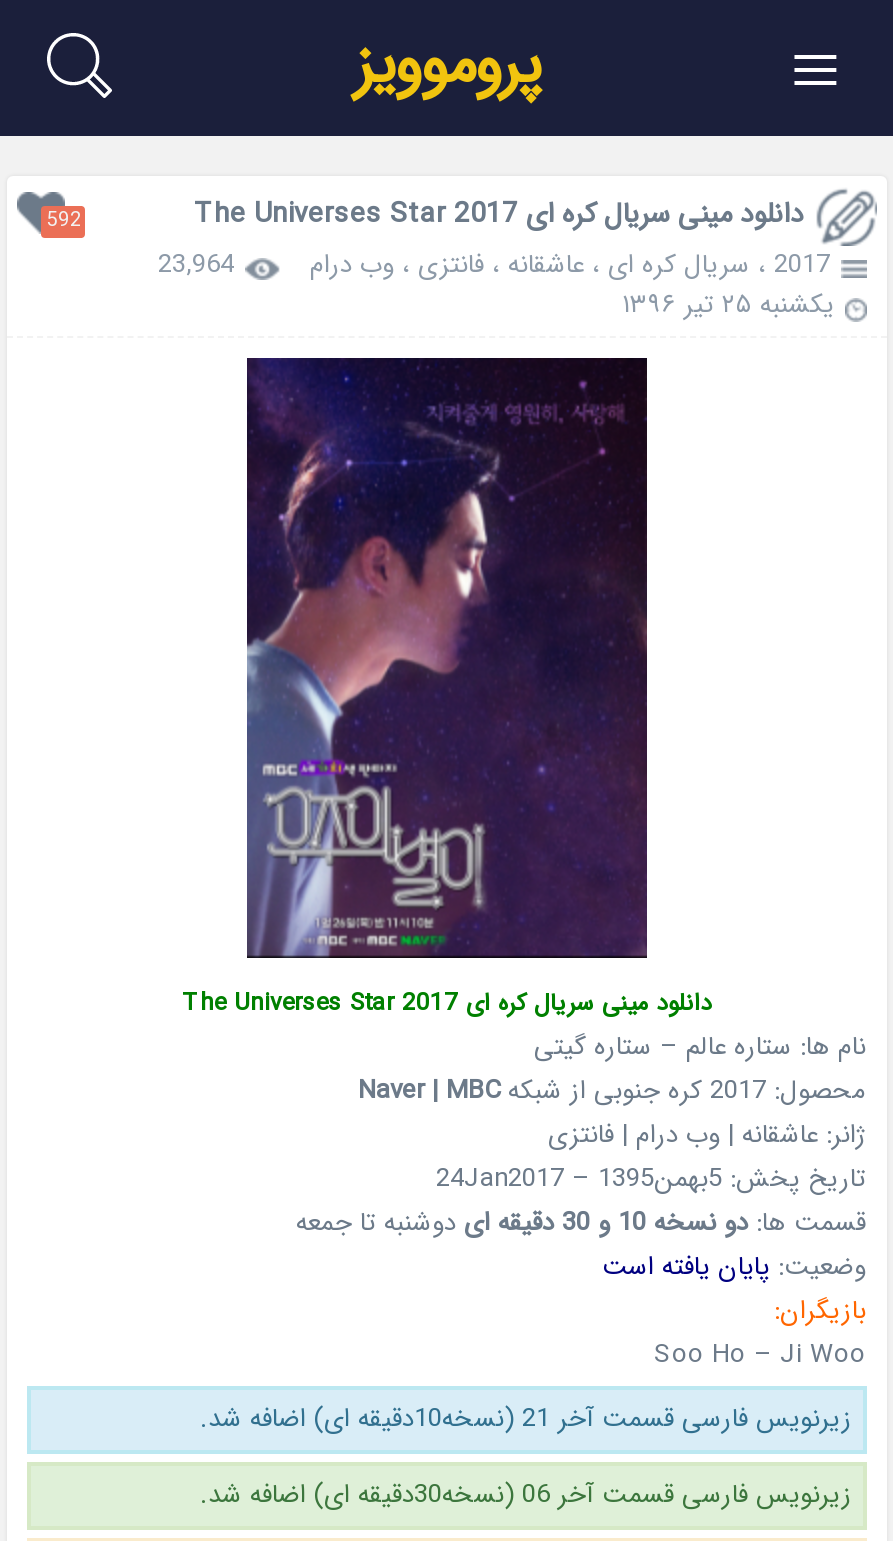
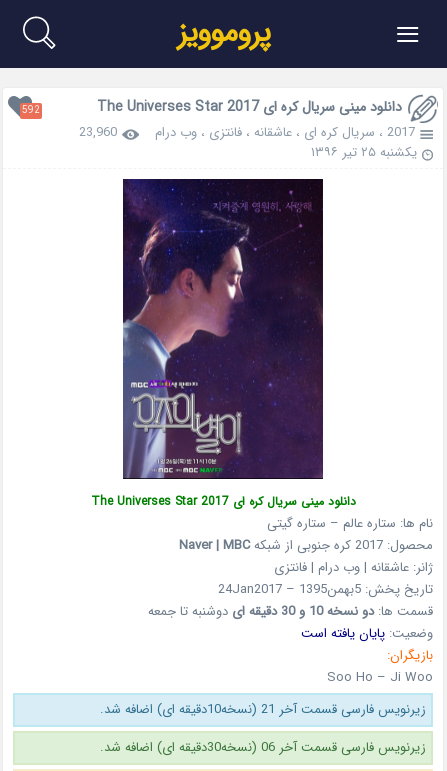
- 2017 ، سریال کره ای ، عاشقانه ، فانتزی ، وب درام 23,964
+ 2017 ، سریال کره ای ، عاشقانه ، فانتزی ، وب درام 23,960
